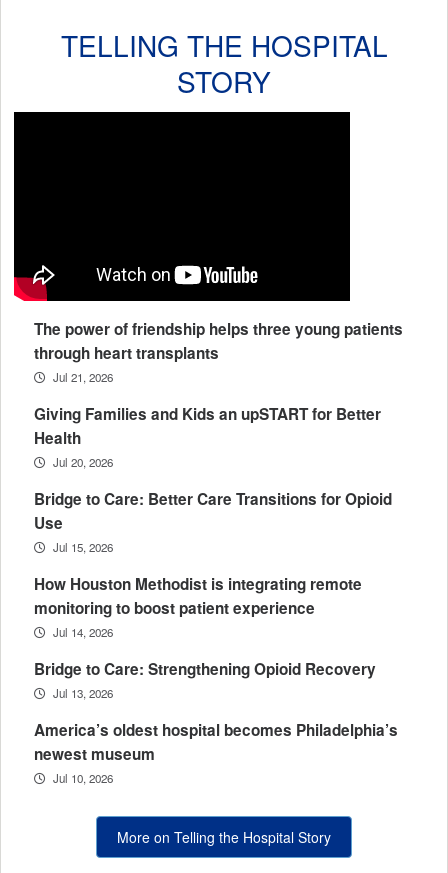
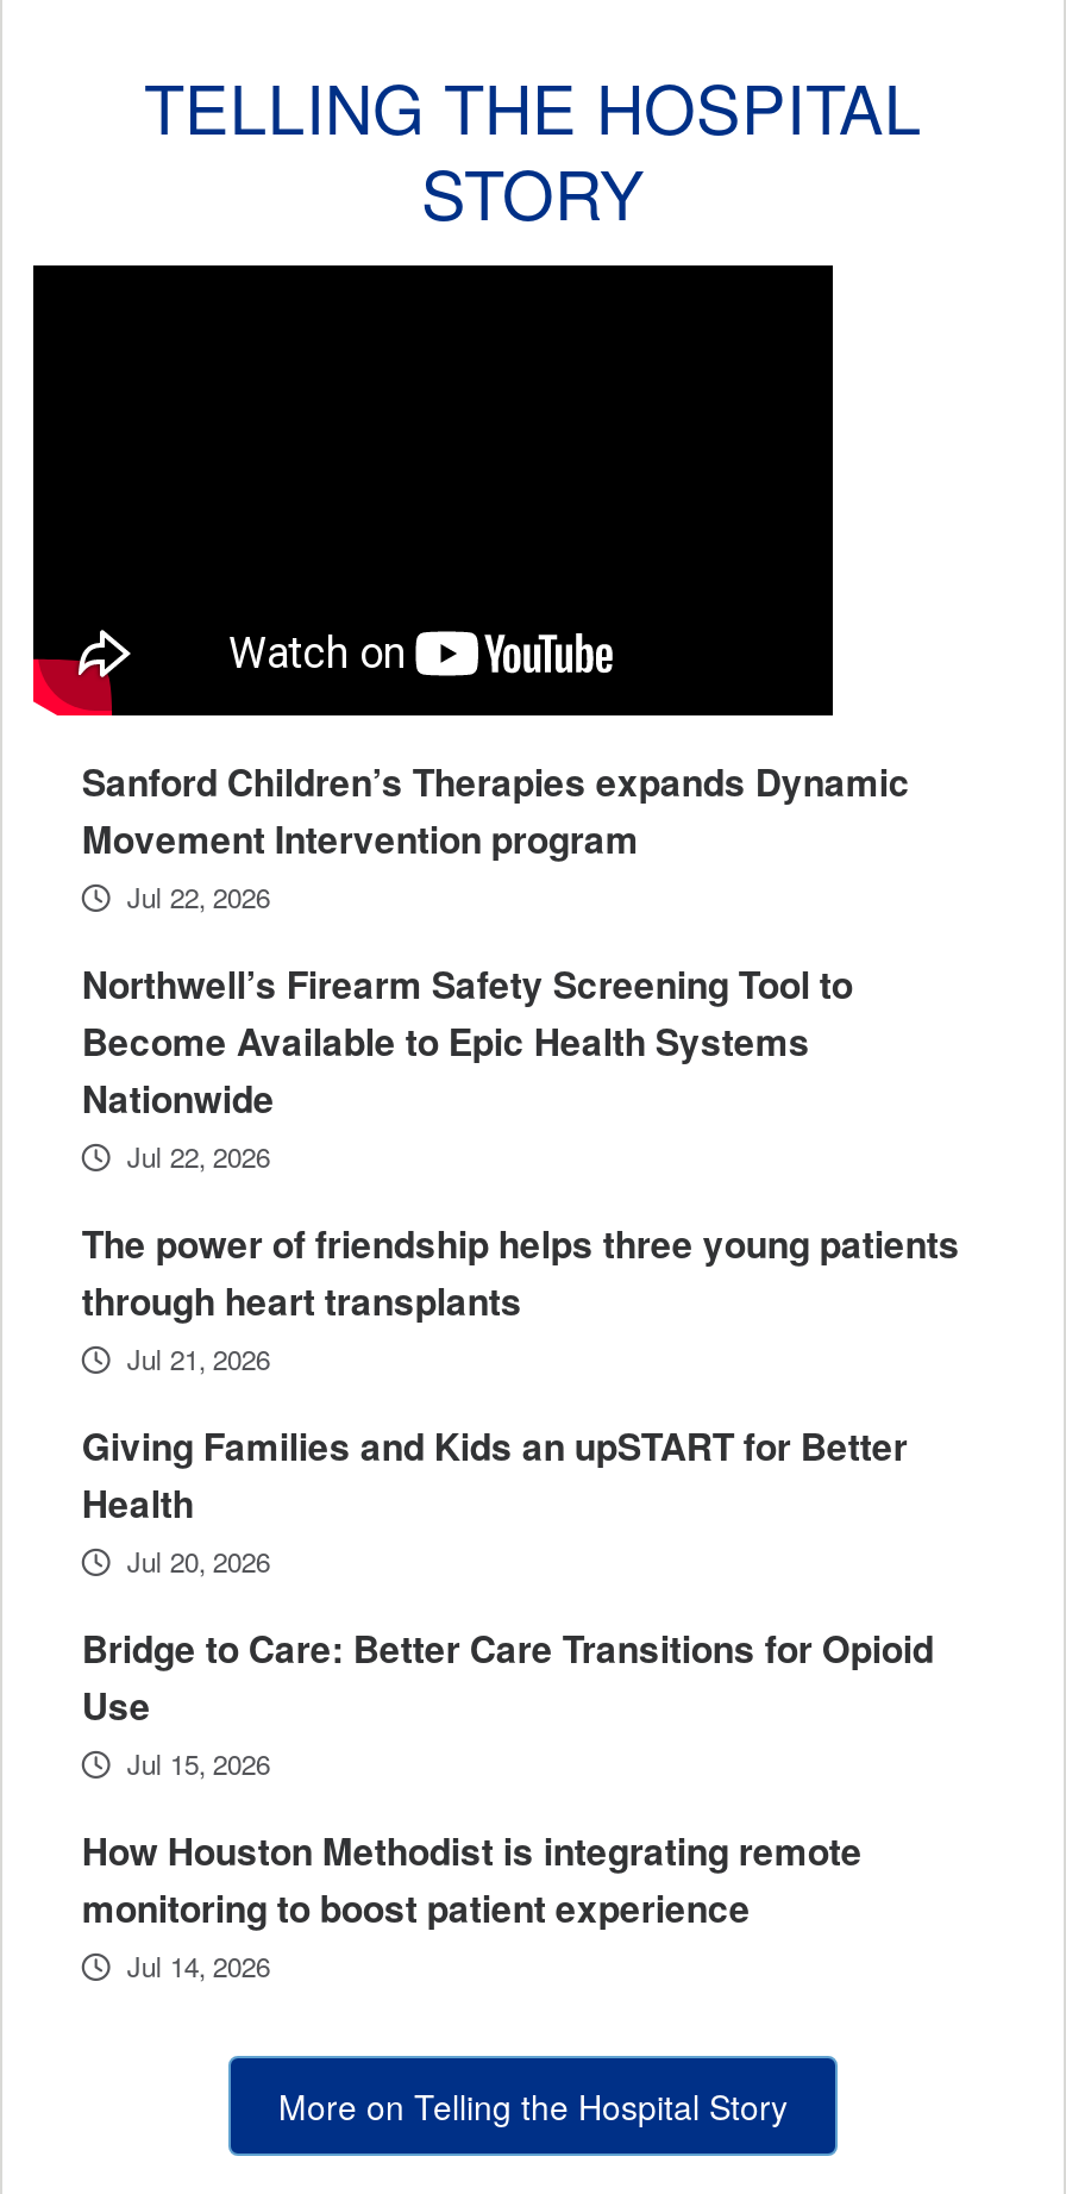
+ Sanford Children’s Therapies expands Dynamic
+ Movement Intervention program
+ Jul 22, 2026
+ Northwell’s Firearm Safety Screening Tool to
+ Become Available to Epic Health Systems
+ Nationwide
+ Jul 22, 2026

moved down: The power of friendship helps three young patients | through heart transplants | Jul 21, 2026 | ... | monitoring to boost patient experience | Jul 14, 2026

- Bridge to Care: Strengthening Opioid Recovery
- Jul 13, 2026
- America’s oldest hospital becomes Philadelphia’s
- newest museum
- Jul 10, 2026
